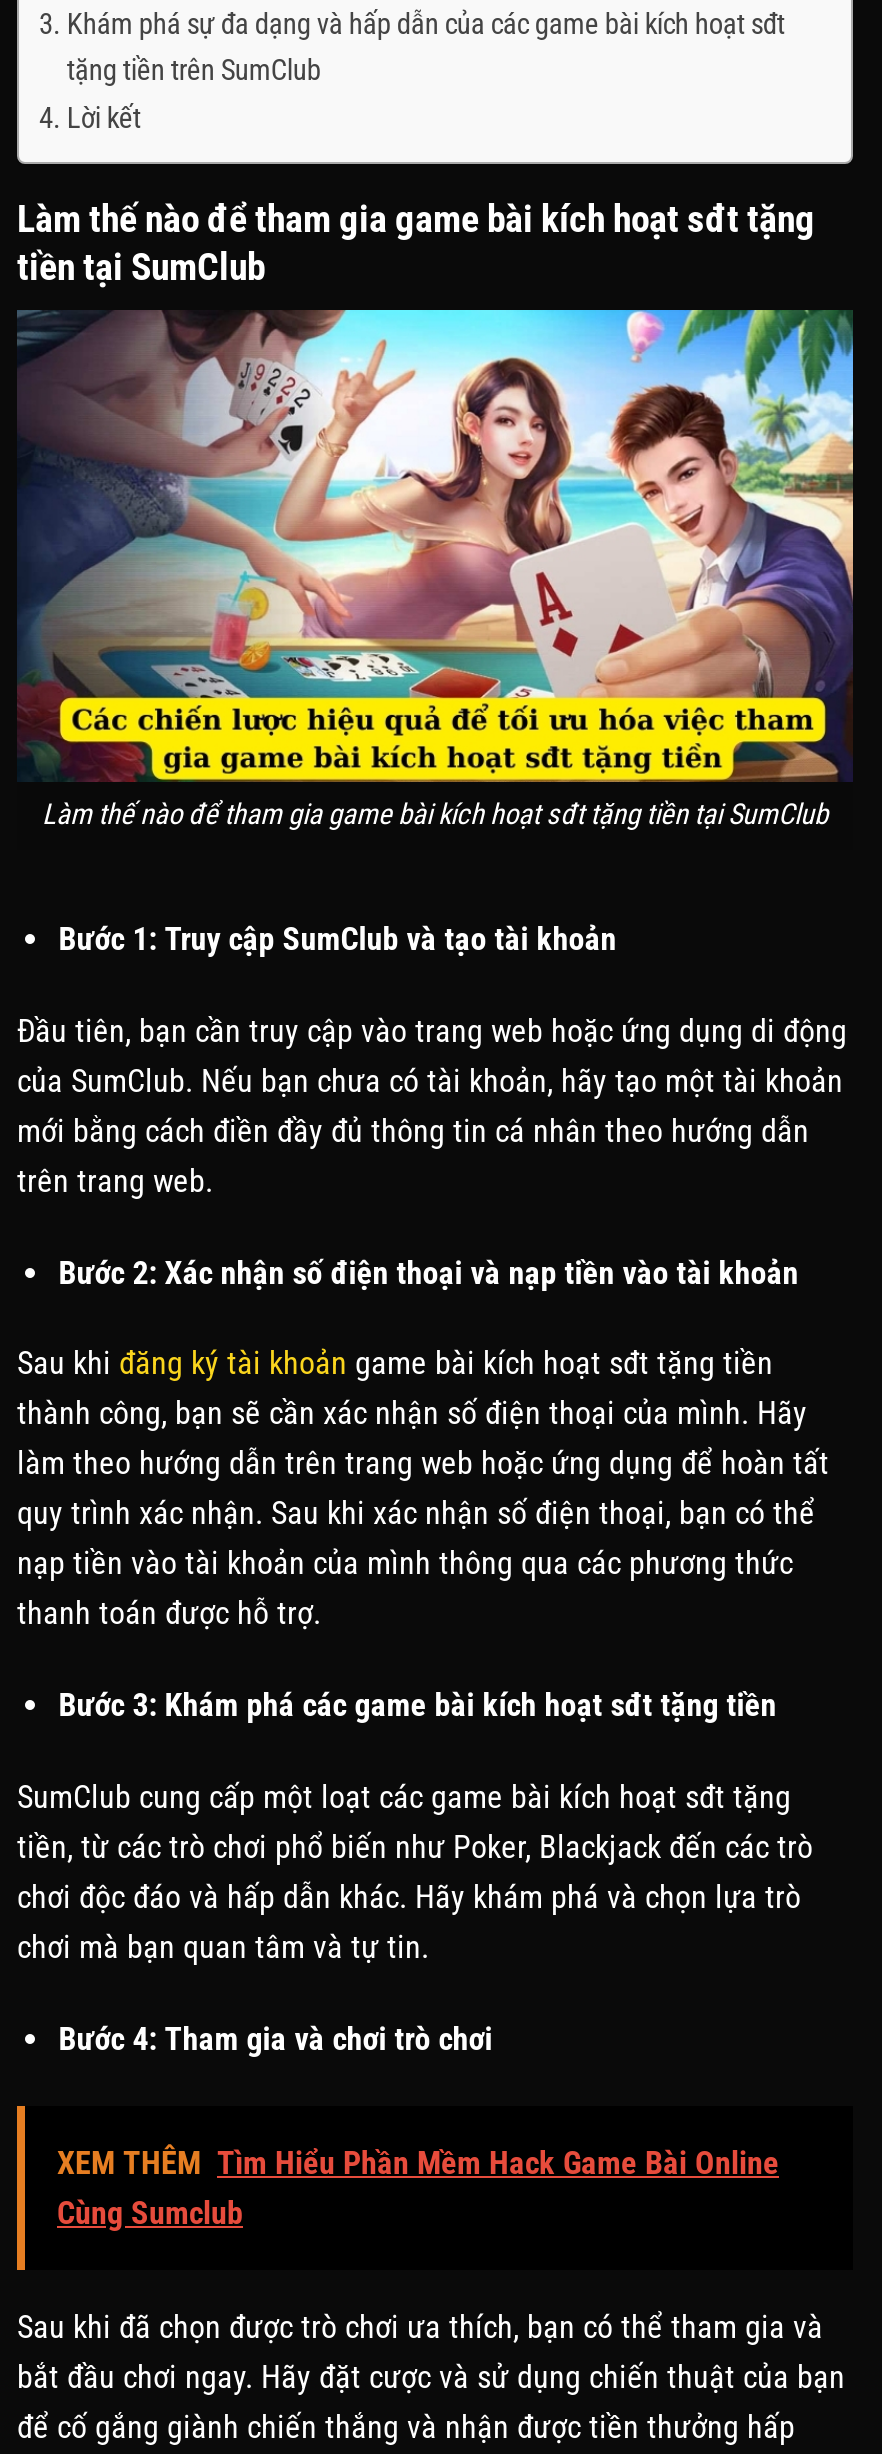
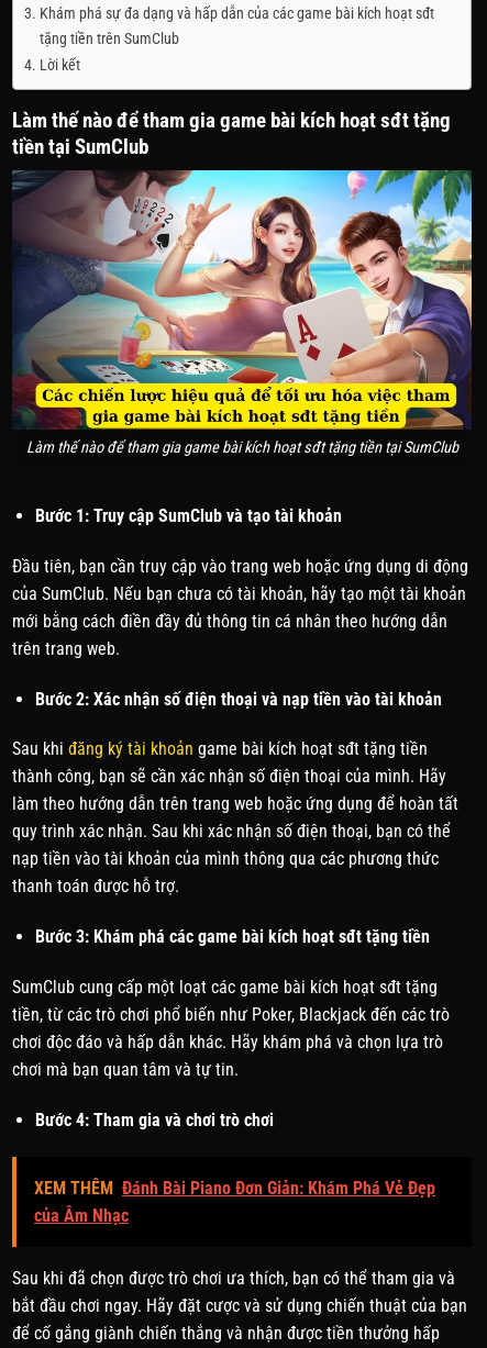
- XEM THÊM Tìm Hiểu Phần Mềm Hack Game Bài Online
- Cùng Sumclub
+ XEM THÊM Đánh Bài Piano Đơn Giản: Khám Phá Vẻ Đẹp
+ của Âm Nhạc
